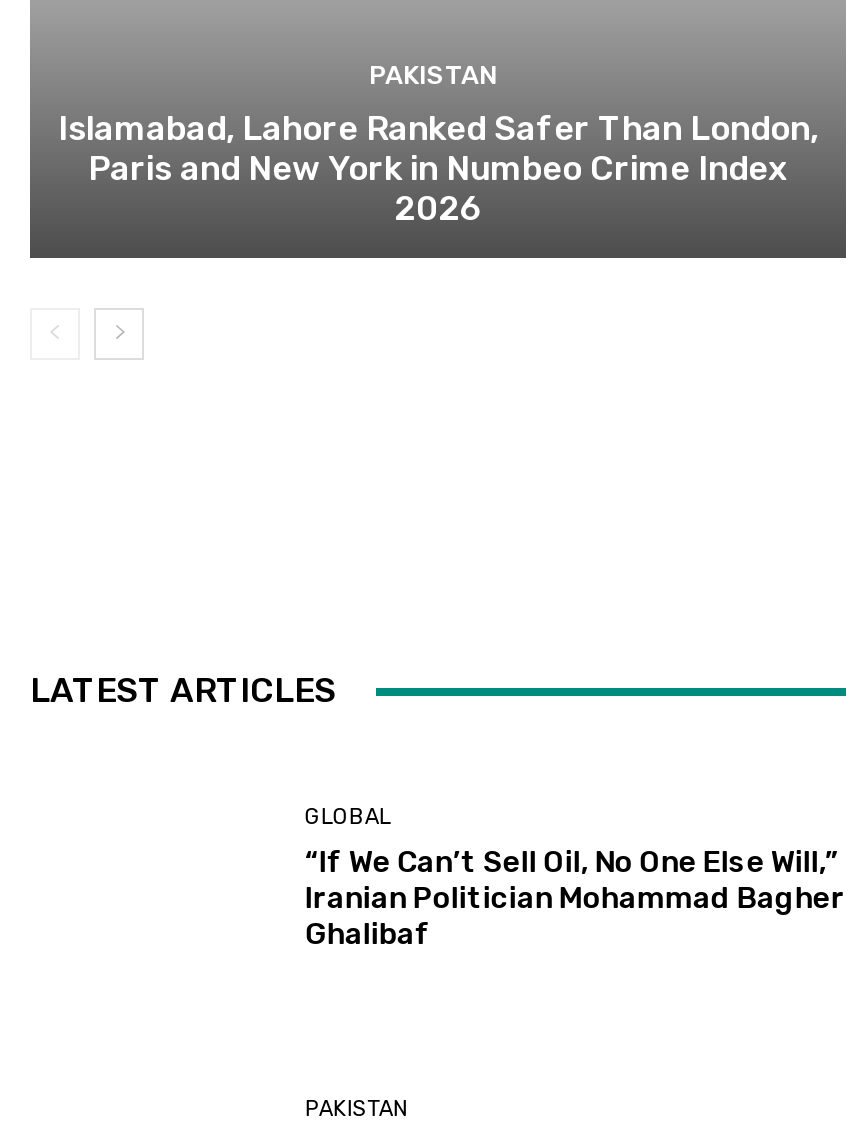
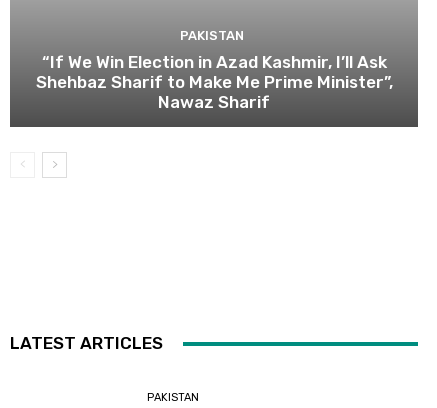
- Islamabad, Lahore Ranked Safer Than London,
- Paris and New York in Numbeo Crime Index
- 2026
+ “If We Win Election in Azad Kashmir, I’ll Ask
+ Shehbaz Sharif to Make Me Prime Minister”,
+ Nawaz Sharif

- GLOBAL
- “If We Can’t Sell Oil, No One Else Will,”
- Iranian Politician Mohammad Bagher
- Ghalibaf
